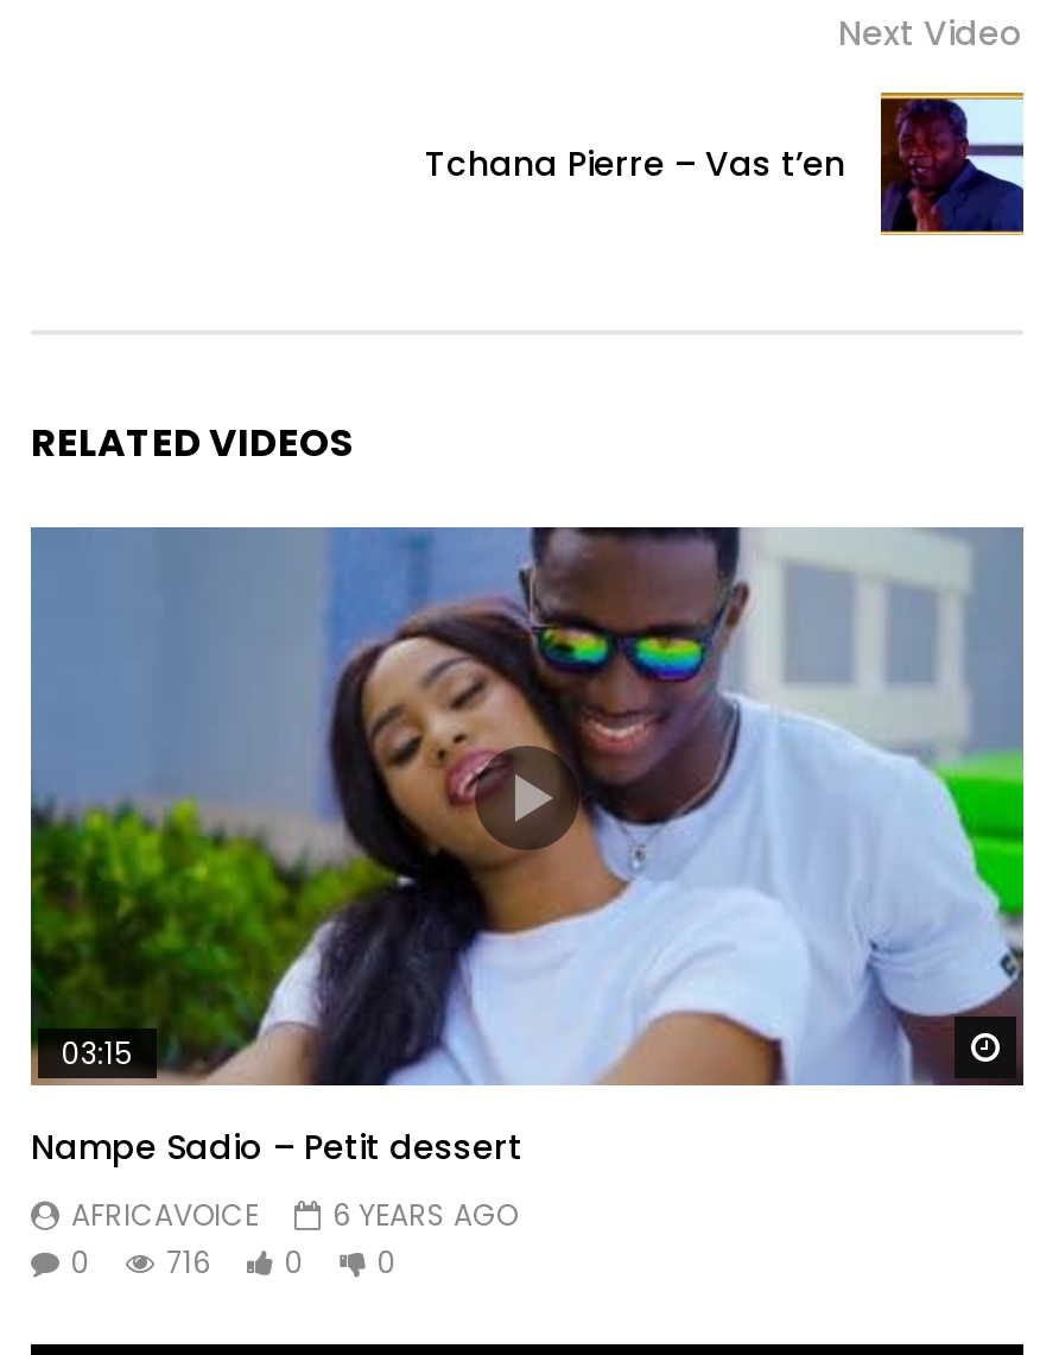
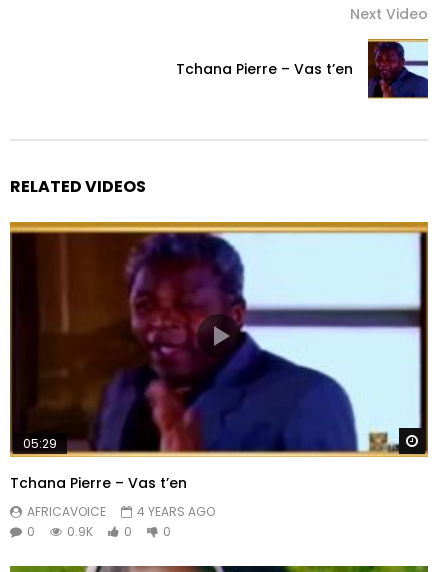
- [image]
- 03:15
+ [image]
+ 05:29

- Nampe Sadio – Petit dessert
+ Tchana Pierre – Vas t’en

- AFRICAVOICE 6 YEARS AGO
+ AFRICAVOICE 4 YEARS AGO

- 0 716 0 0
+ 0 0.9K 0 0
